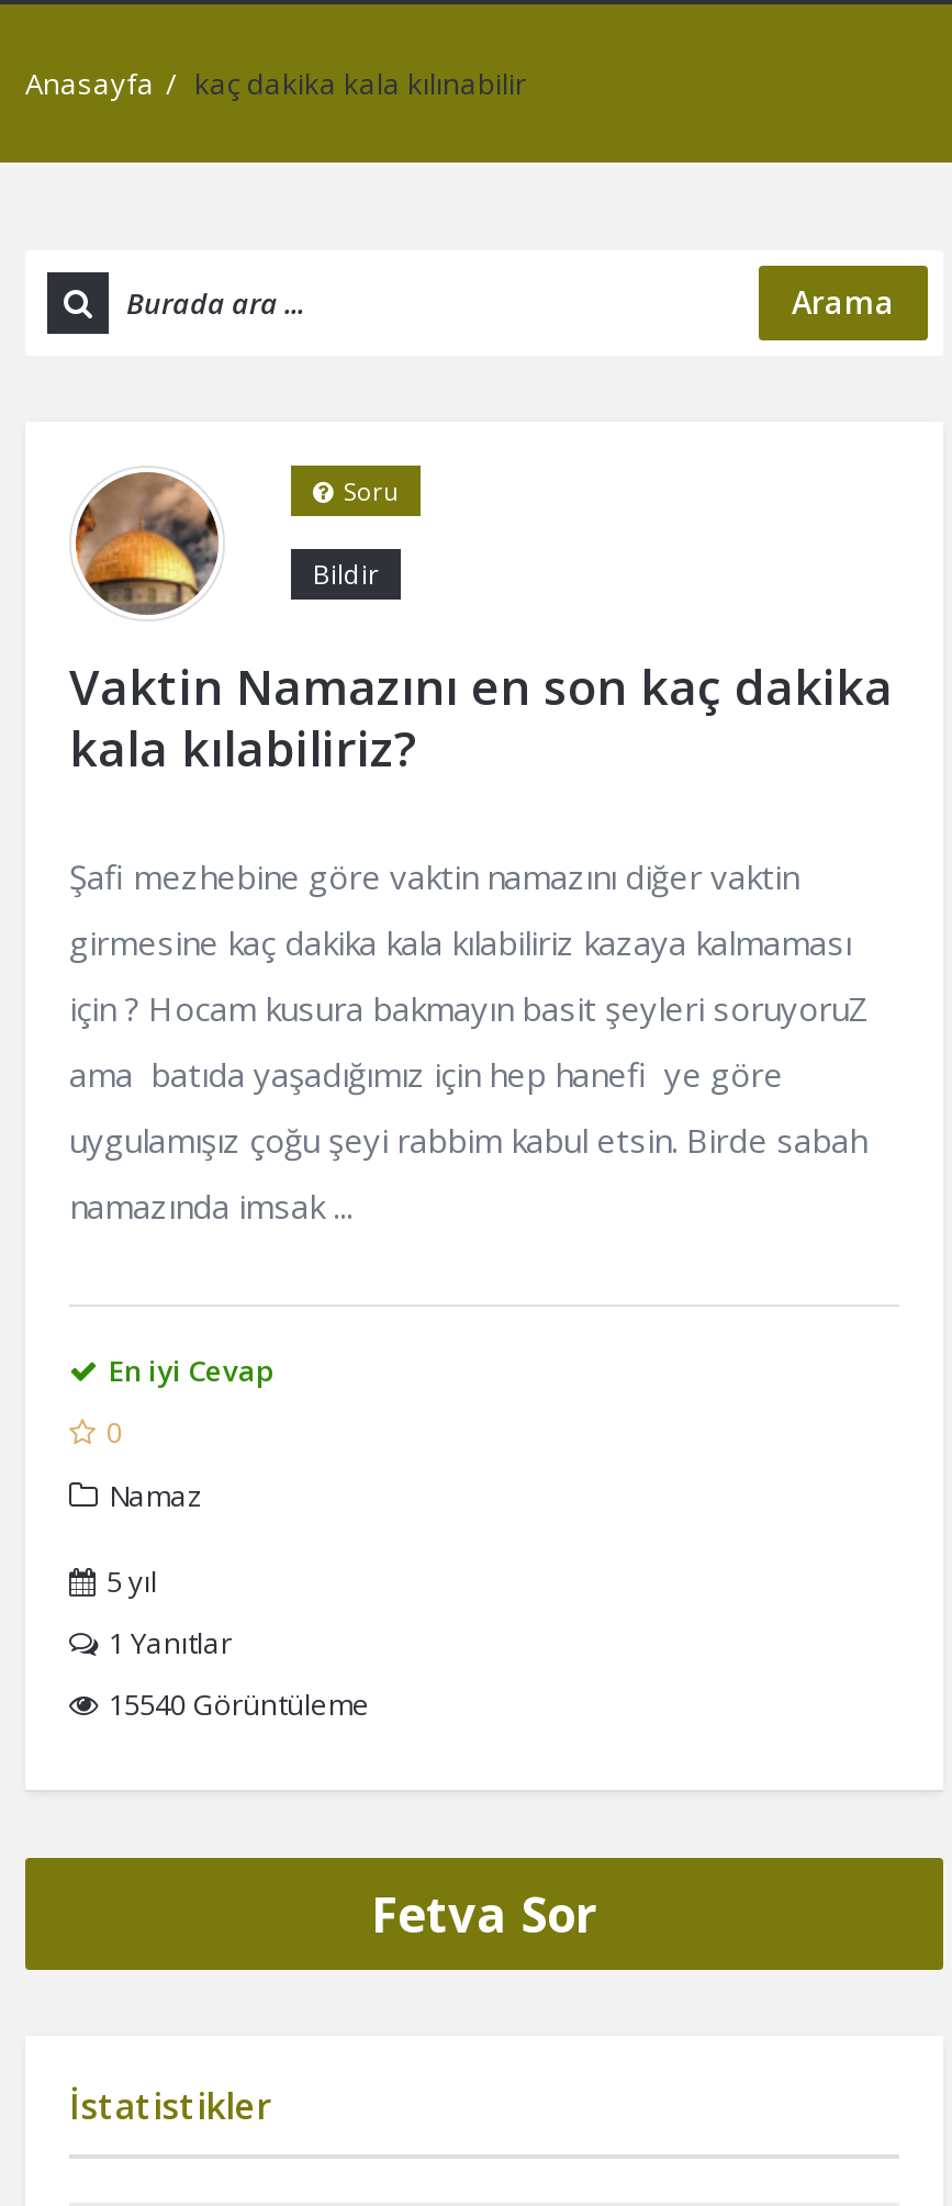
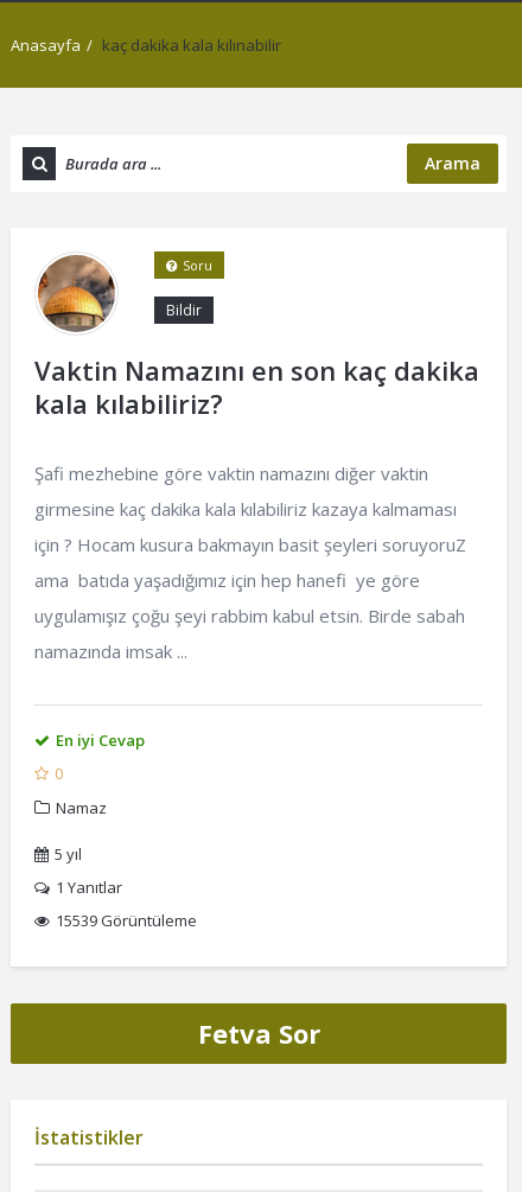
- 15540 Görüntüleme
+ 15539 Görüntüleme
